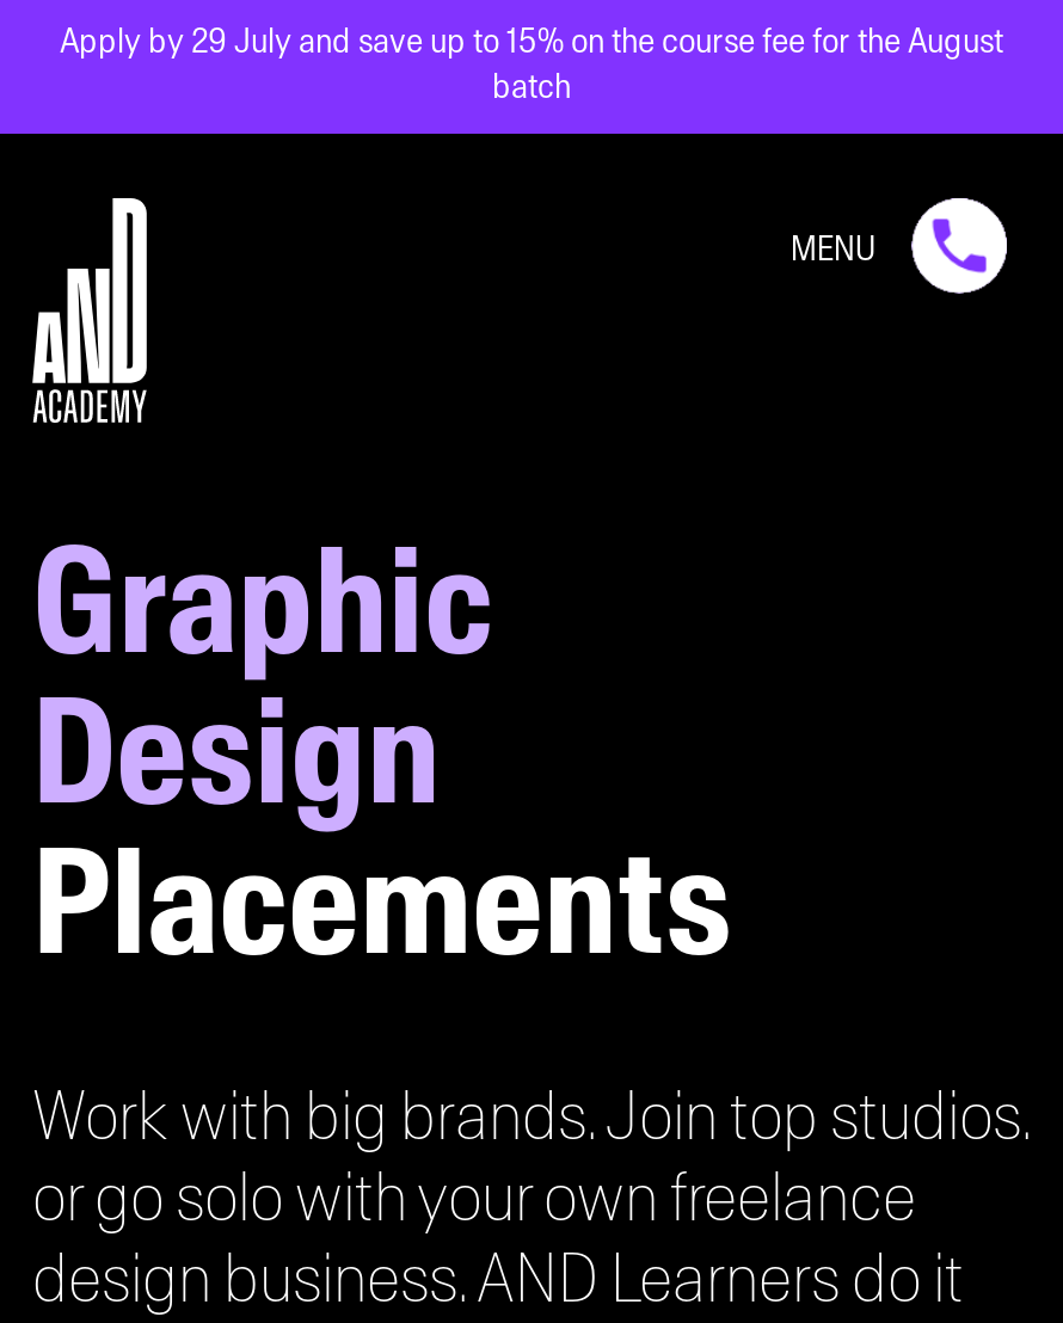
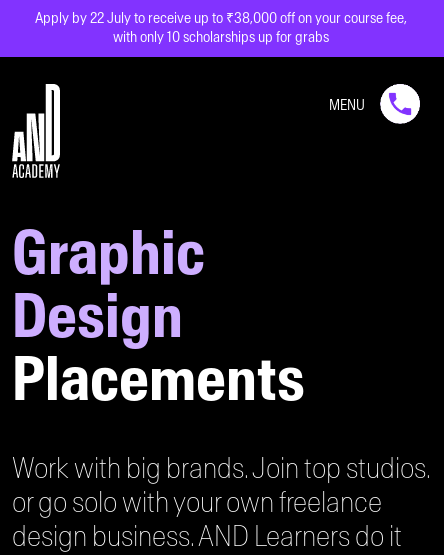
- Apply by 29 July and save up to 15% on the course fee for the August
- batch
+ Apply by 22 July to receive up to ₹38,000 off on your course fee,
+ with only 10 scholarships up for grabs
